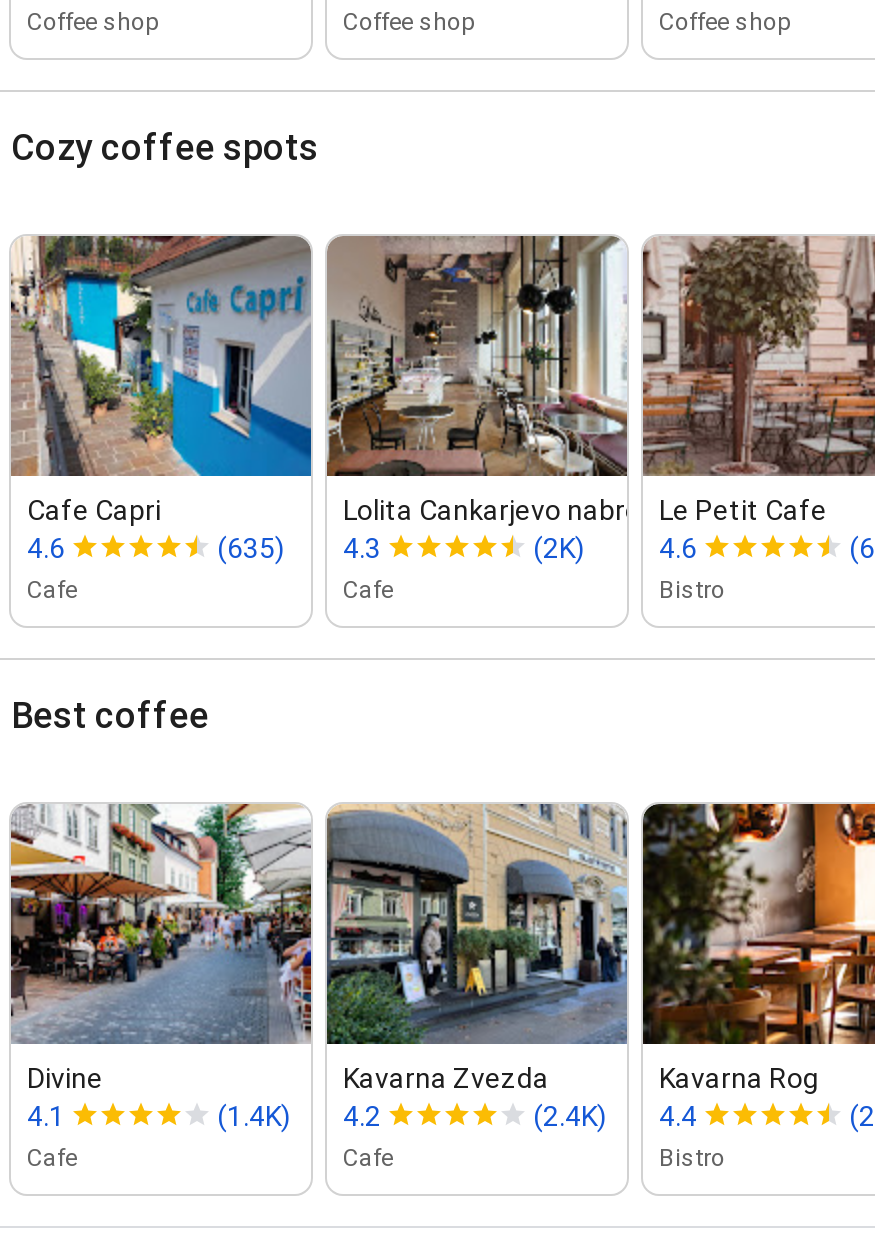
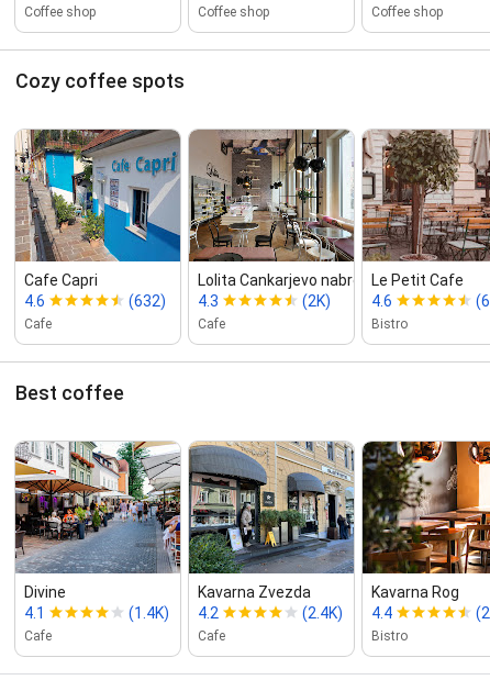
- (635) 4.3
+ (632) 4.3
